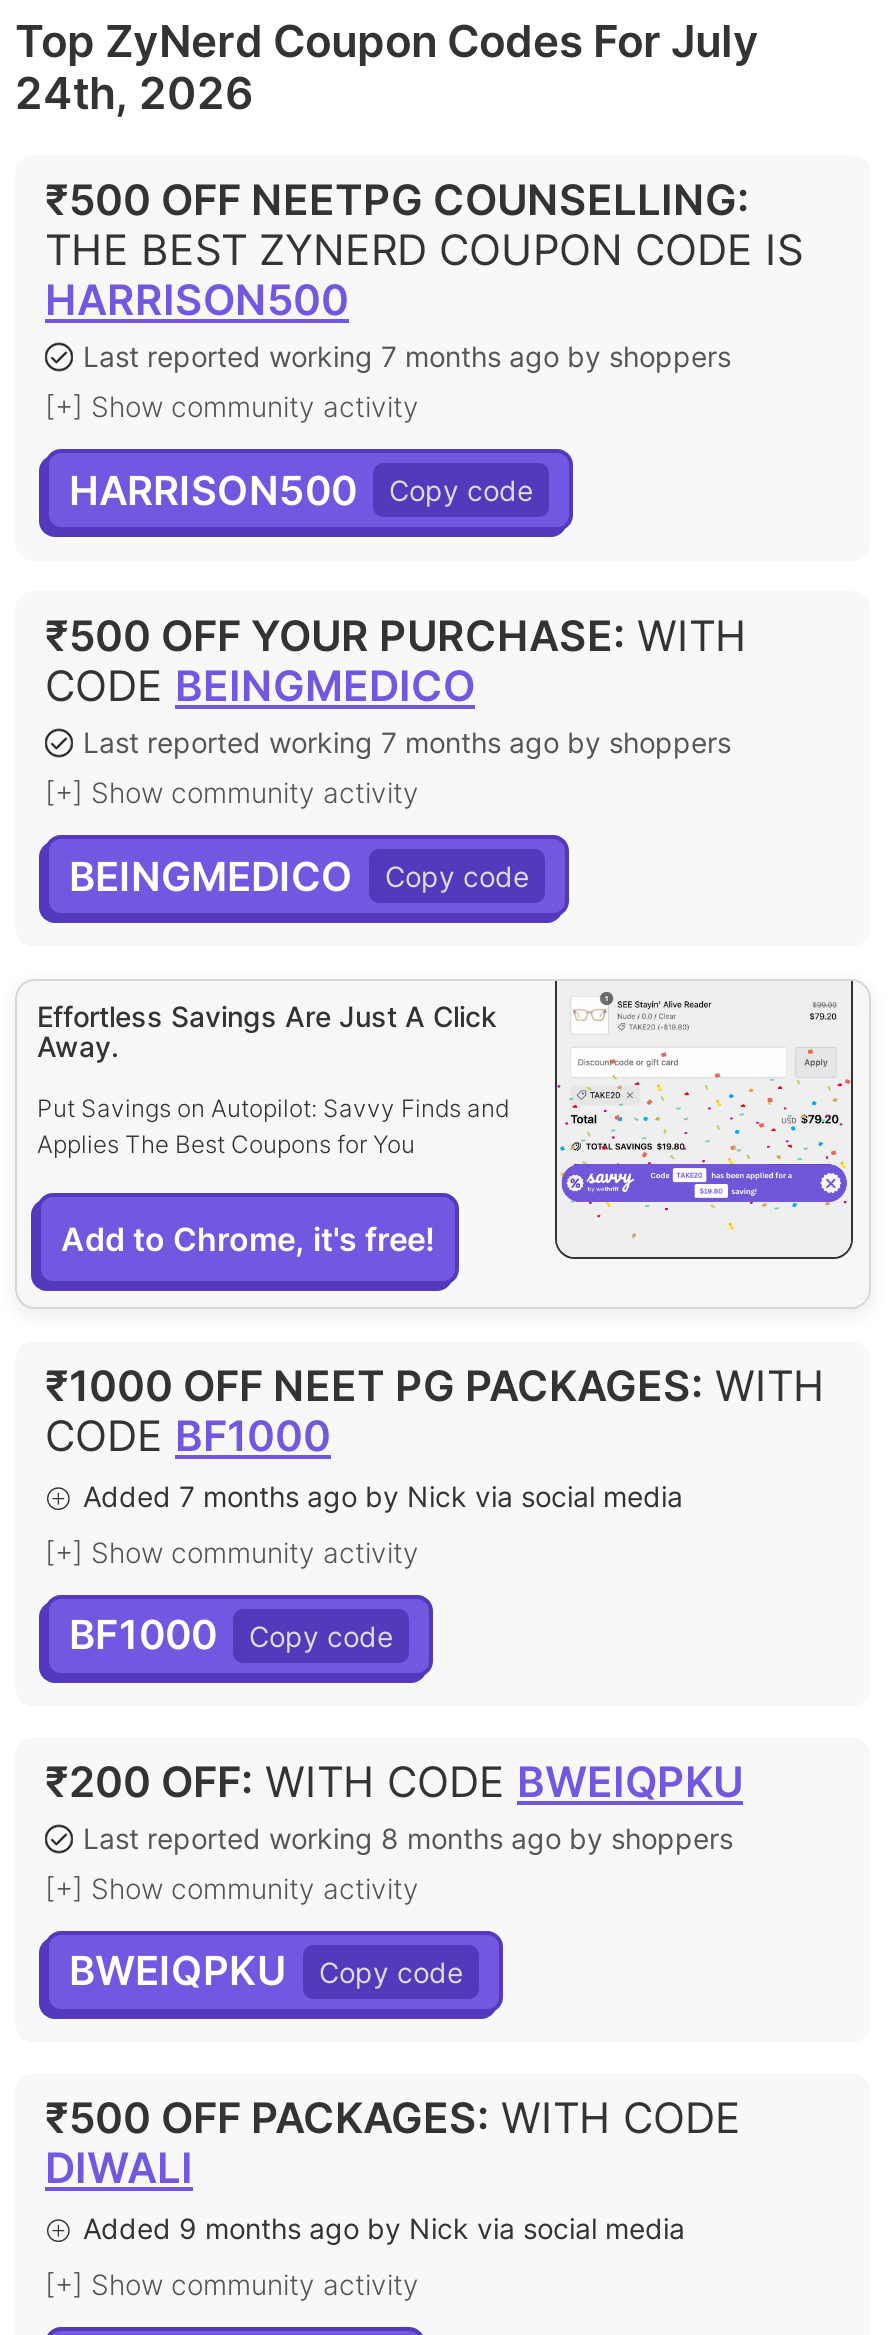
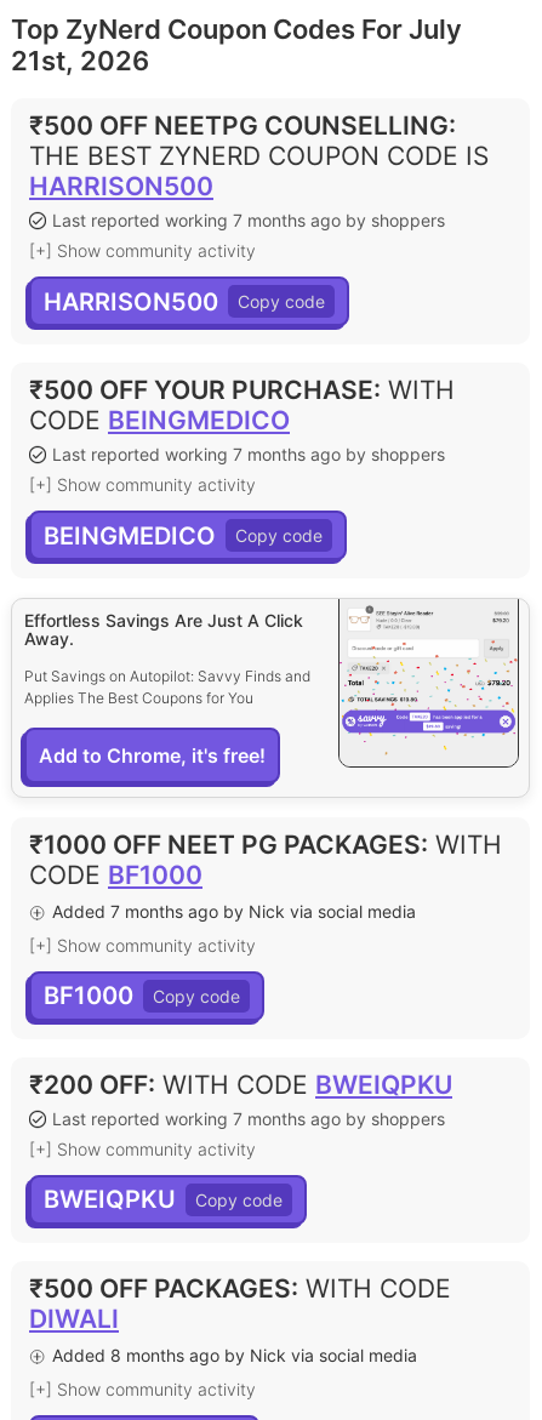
- 24th, 2026
+ 21st, 2026

- Last reported working 8 months ago by shoppers
+ Last reported working 7 months ago by shoppers

- Added 9 months ago by Nick via social media
+ Added 8 months ago by Nick via social media
